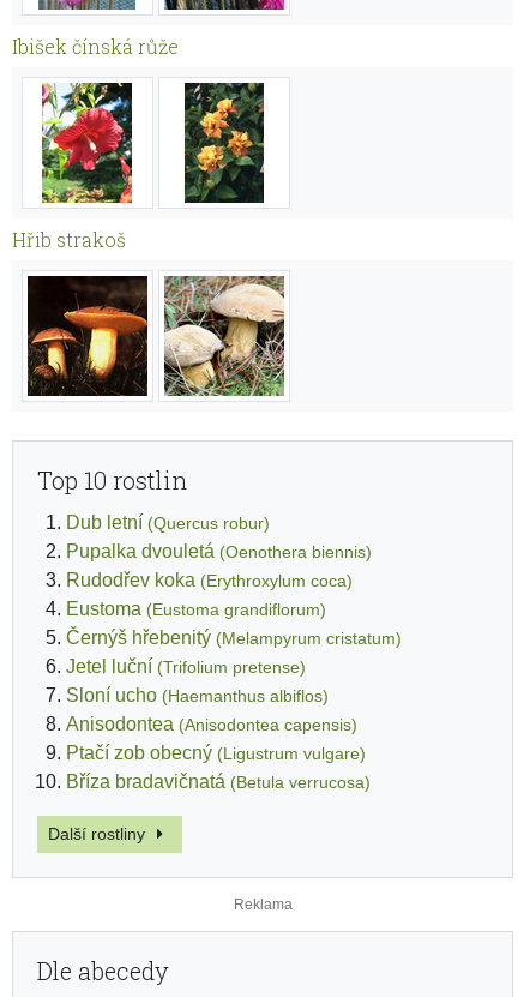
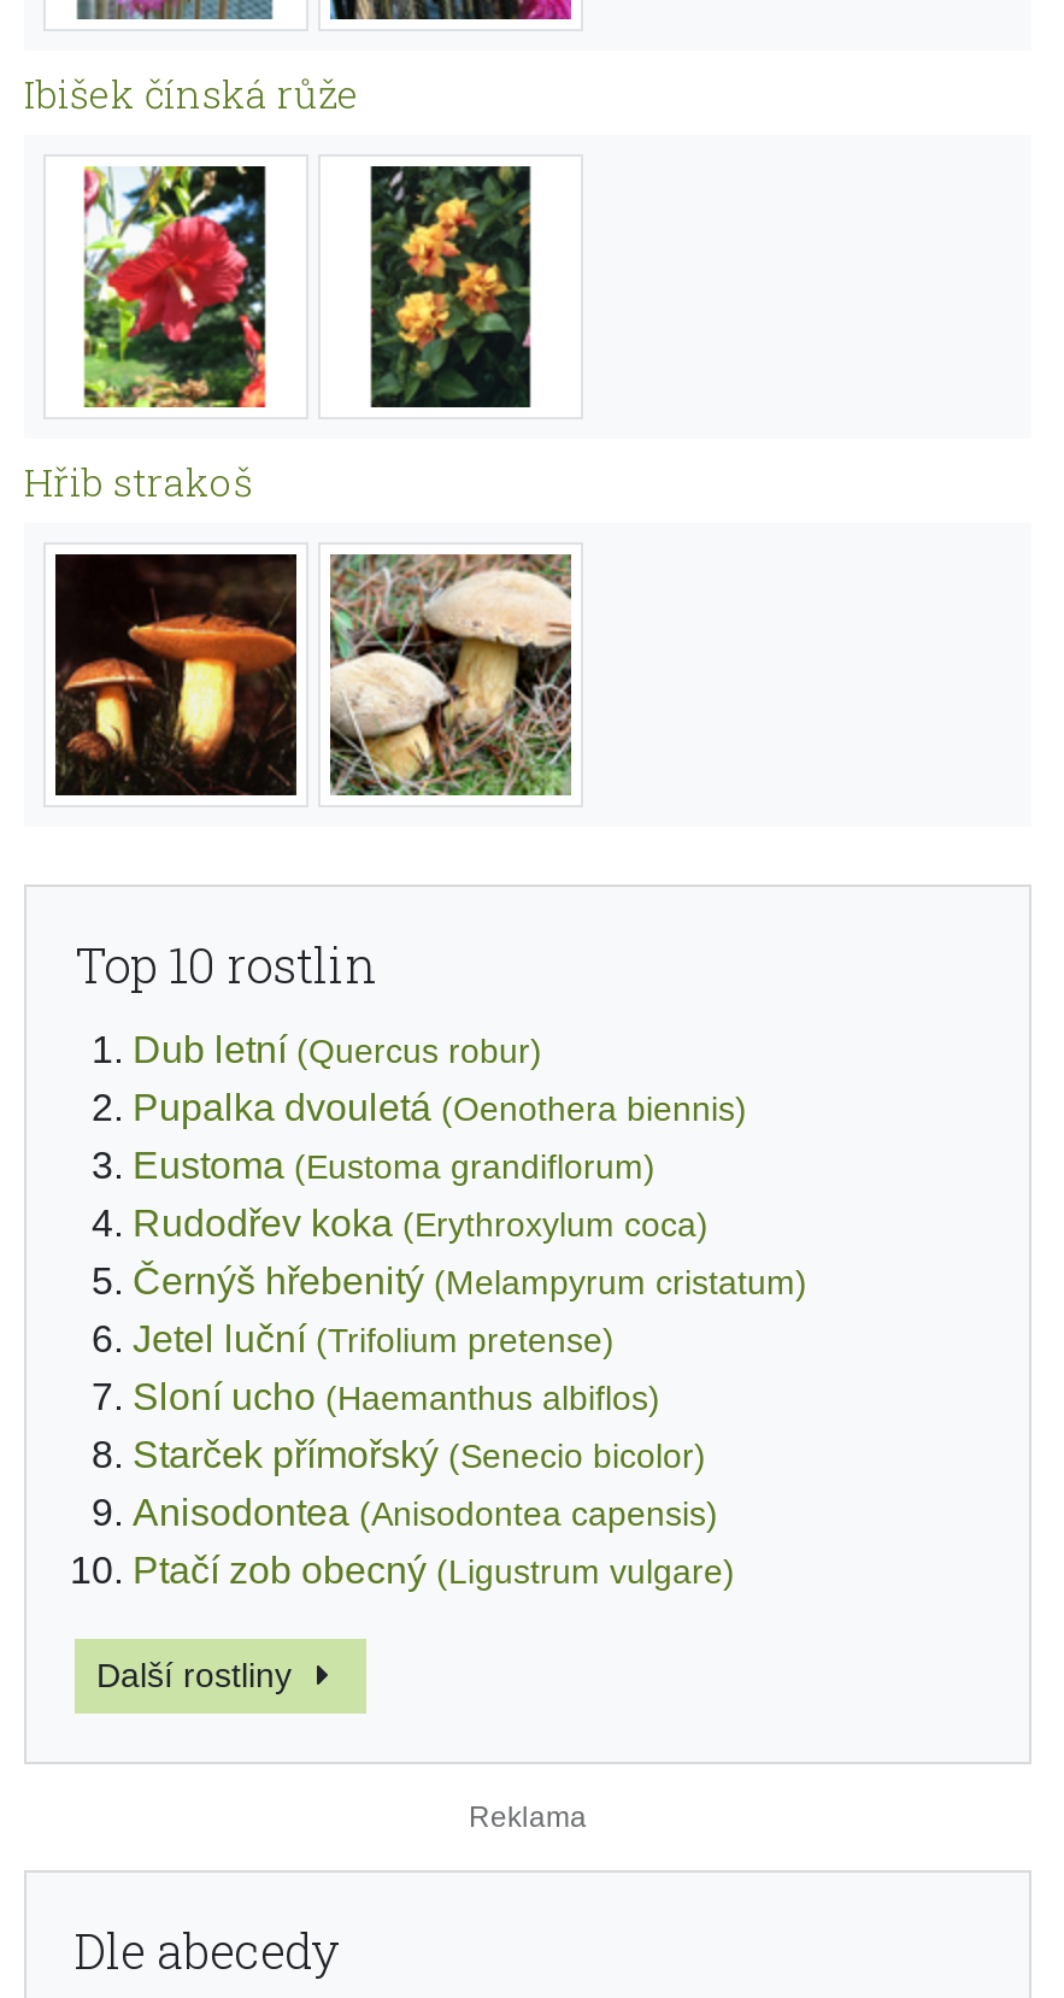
moved down: Rudodřev koka (Erythroxylum coca)

moved up: Eustoma (Eustoma grandiflorum)

+ Starček přímořský (Senecio bicolor)

moved down: Anisodontea (Anisodontea capensis) | Ptačí zob obecný (Ligustrum vulgare)

- Bříza bradavičnatá (Betula verrucosa)
